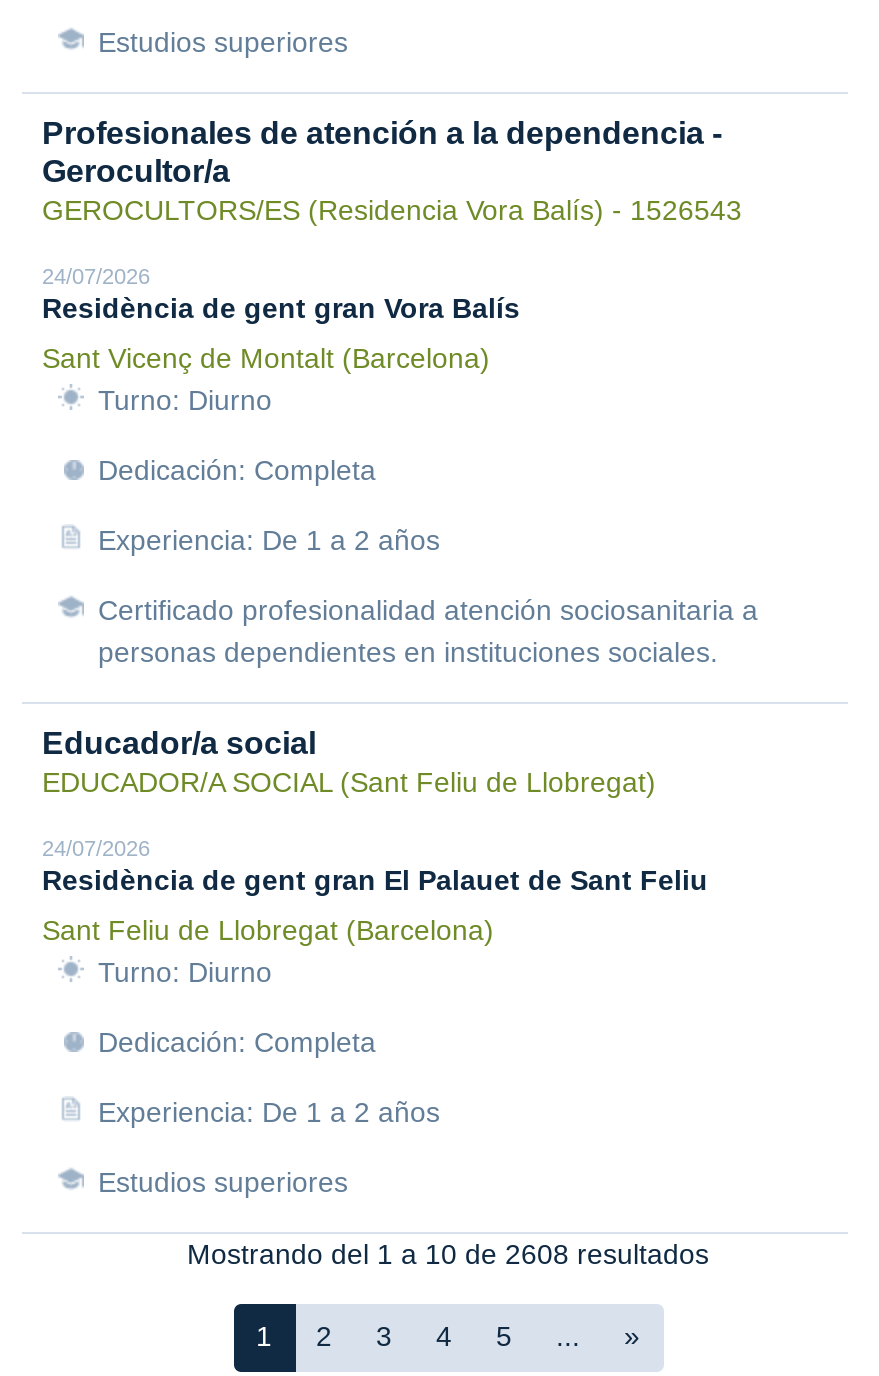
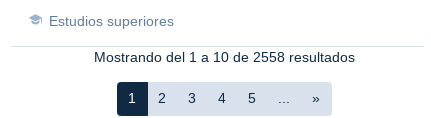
- Profesionales de atención a la dependencia -
- Gerocultor/a
- GEROCULTORS/ES (Residencia Vora Balís) - 1526543
- 24/07/2026
- Residència de gent gran Vora Balís
- Sant Vicenç de Montalt (Barcelona)
- Turno: Diurno
- Dedicación: Completa
- Experiencia: De 1 a 2 años
- Certificado profesionalidad atención sociosanitaria a
- personas dependientes en instituciones sociales.
- Educador/a social
- EDUCADOR/A SOCIAL (Sant Feliu de Llobregat)
- 24/07/2026
- Residència de gent gran El Palauet de Sant Feliu
- Sant Feliu de Llobregat (Barcelona)
- Turno: Diurno
- Dedicación: Completa
- Experiencia: De 1 a 2 años
- Estudios superiores
- Mostrando del 1 a 10 de 2608 resultados
+ Mostrando del 1 a 10 de 2558 resultados
